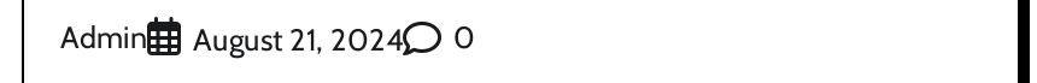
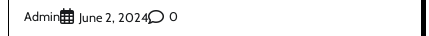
- August 21, 2024
+ June 2, 2024
